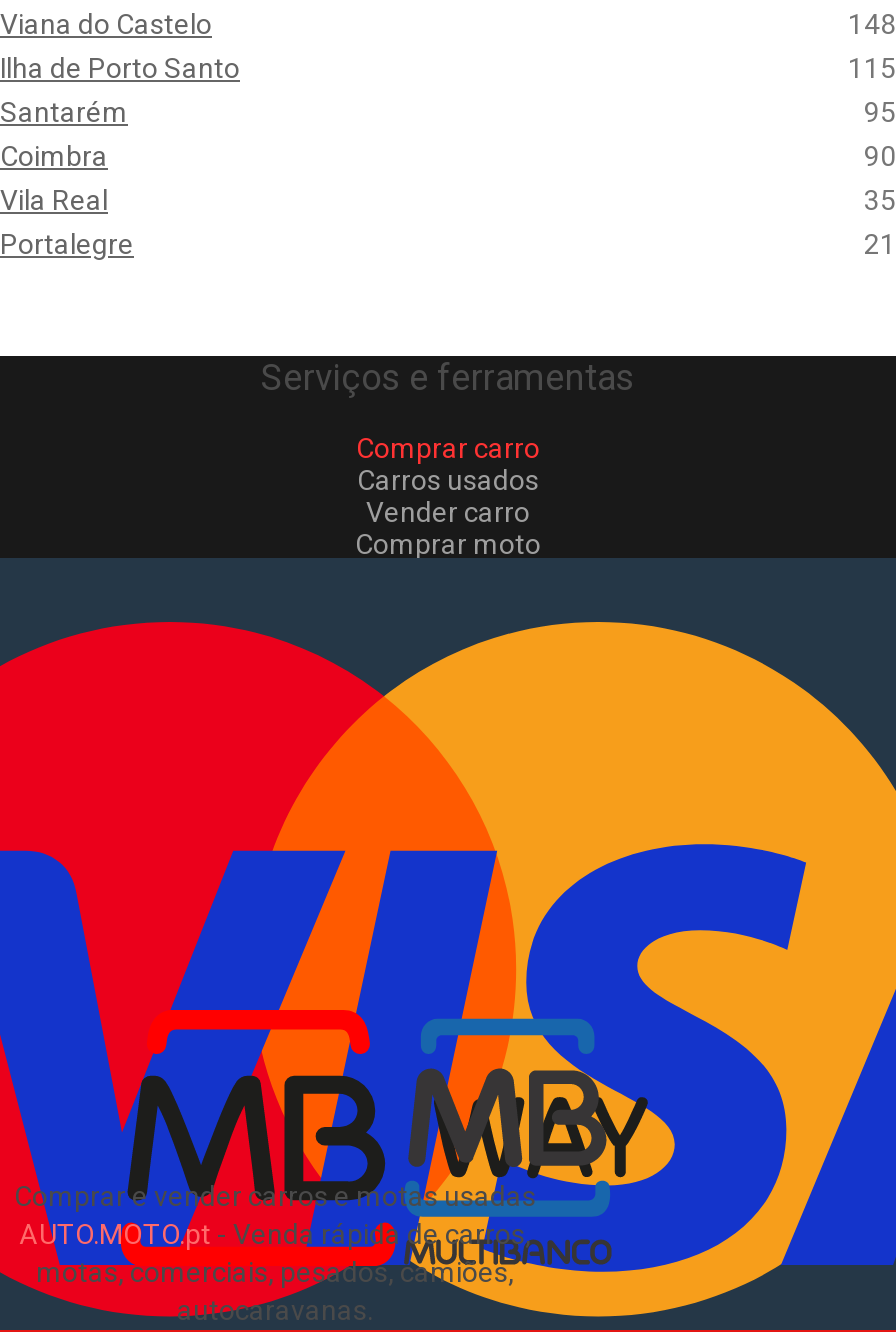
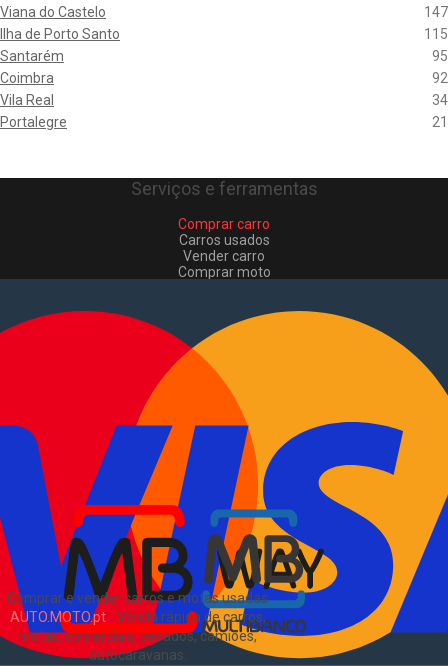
- 148
+ 147

- 90
+ 92

- 35
+ 34
